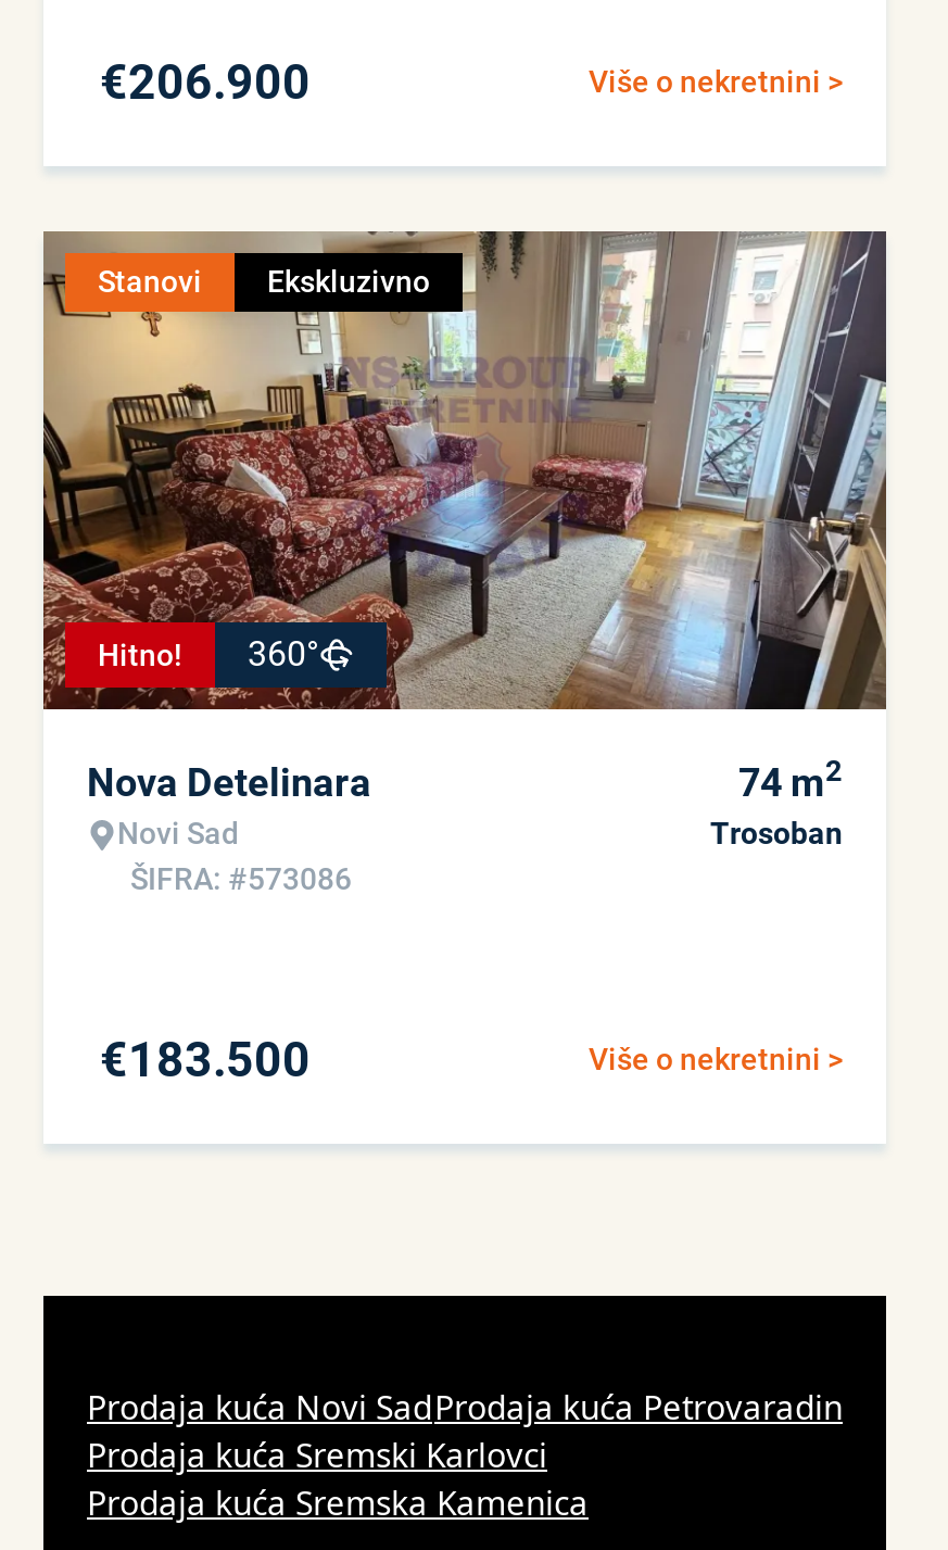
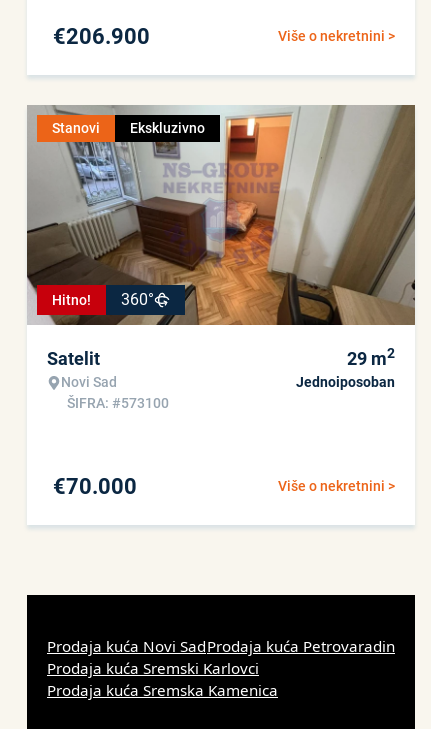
- [image]
- 74 m2
- Trosoban
+ [image]
+ 29 m2
+ Jednoiposoban

- Nova Detelinara
+ Satelit

- ŠIFRA: #573086
+ ŠIFRA: #573100

- €183.500
+ €70.000
